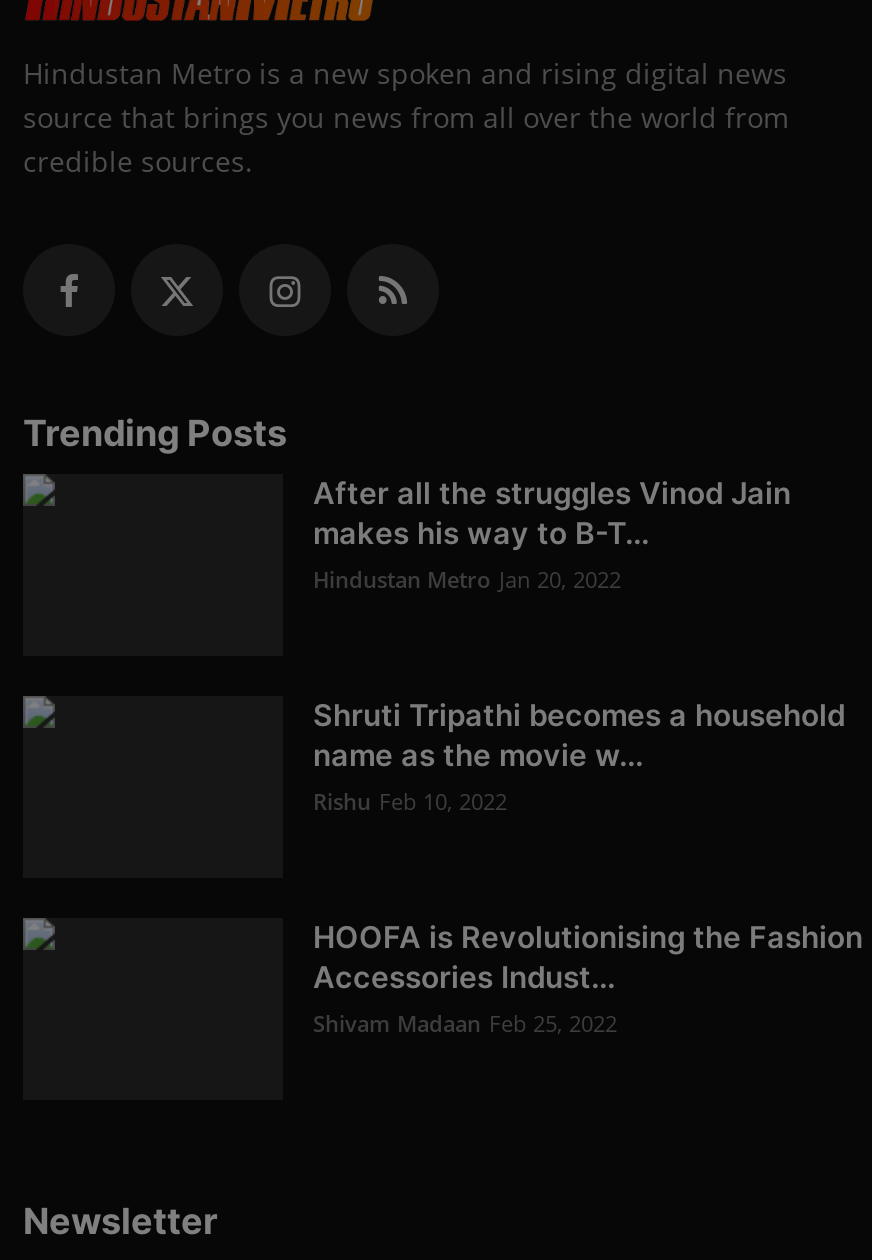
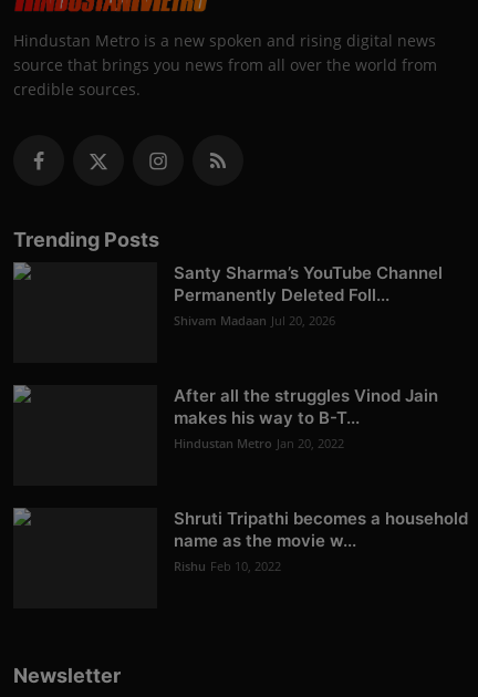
+ Santy Sharma’s YouTube Channel
+ Permanently Deleted Foll...
+ Shivam Madaan Jul 20, 2026

moved down: After all the struggles Vinod Jain | makes his way to B-T... | Hindustan Metro Jan 20, 2022 | Shruti Tripathi becomes a household | name as the movie w... | Rishu Feb 10, 2022

- HOOFA is Revolutionising the Fashion
- Accessories Indust...
- Shivam Madaan Feb 25, 2022
